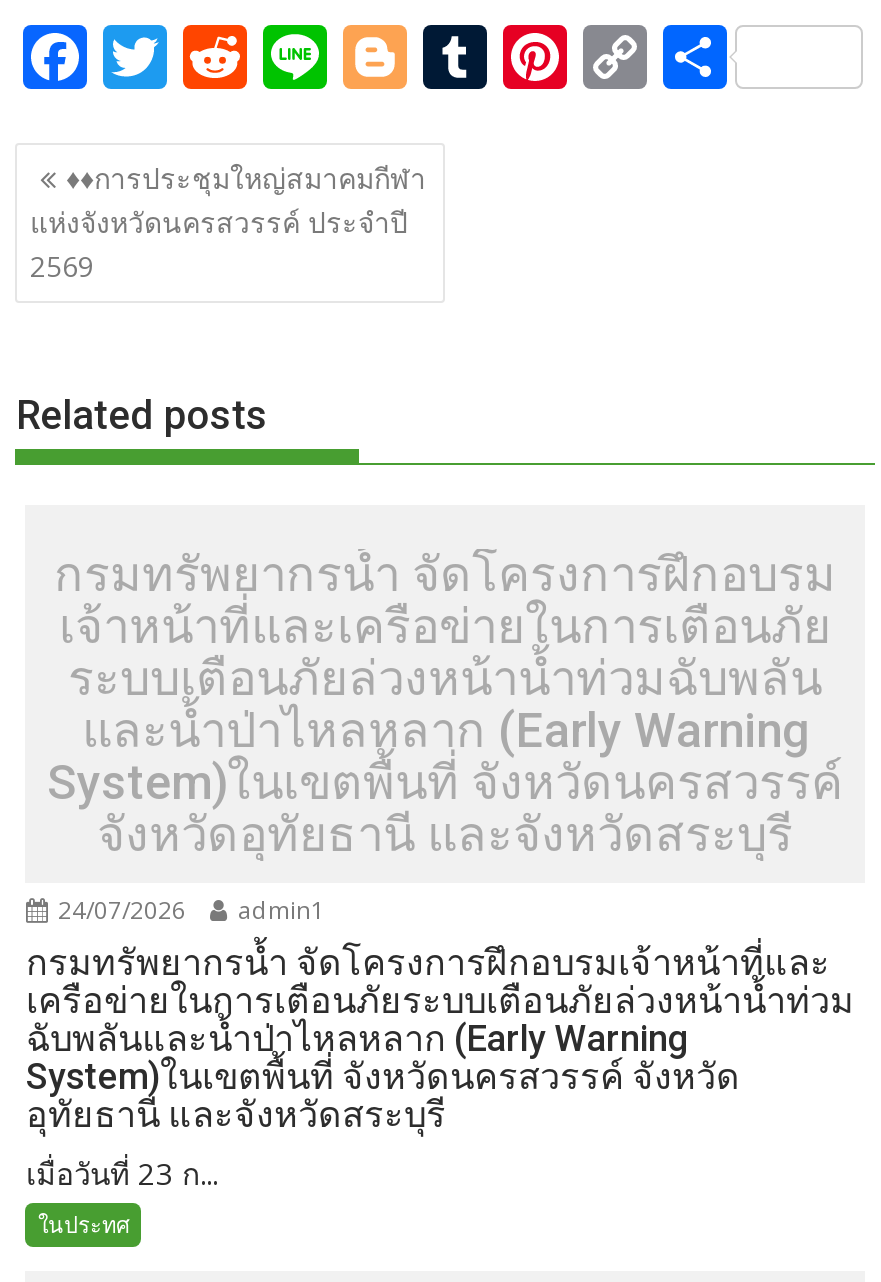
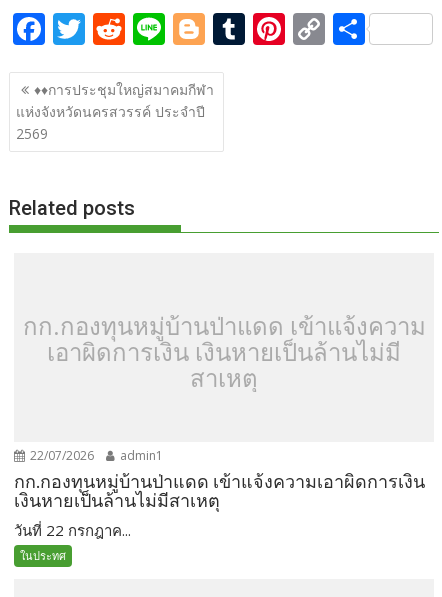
- กรมทรัพยากรน้ำ จัดโครงการฝึกอบรม
- เจ้าหน้าที่และเครือข่ายในการเตือนภัย
- ระบบเตือนภัยล่วงหน้าน้ำท่วมฉับพลัน
- และน้ำป่าไหลหลาก (Early Warning
- System)ในเขตพื้นที่ จังหวัดนครสวรรค์
- จังหวัดอุทัยธานี และจังหวัดสระบุรี
+ กก.กองทุนหมู่บ้านป่าแดด เข้าแจ้งความ
+ เอาผิดการเงิน เงินหายเป็นล้านไม่มี
+ สาเหตุ

- 24/07/2026 admin1
+ 22/07/2026 admin1

- กรมทรัพยากรน้ำ จัดโครงการฝึกอบรมเจ้าหน้าที่และ
- เครือข่ายในการเตือนภัยระบบเตือนภัยล่วงหน้าน้ำท่วม
- ฉับพลันและน้ำป่าไหลหลาก (Early Warning
- System)ในเขตพื้นที่ จังหวัดนครสวรรค์ จังหวัด
- อุทัยธานี และจังหวัดสระบุรี
- เมื่อวันที่ 23 ก...
+ กก.กองทุนหมู่บ้านป่าแดด เข้าแจ้งความเอาผิดการเงิน
+ เงินหายเป็นล้านไม่มีสาเหตุ
+ วันที่ 22 กรกฎาค...
